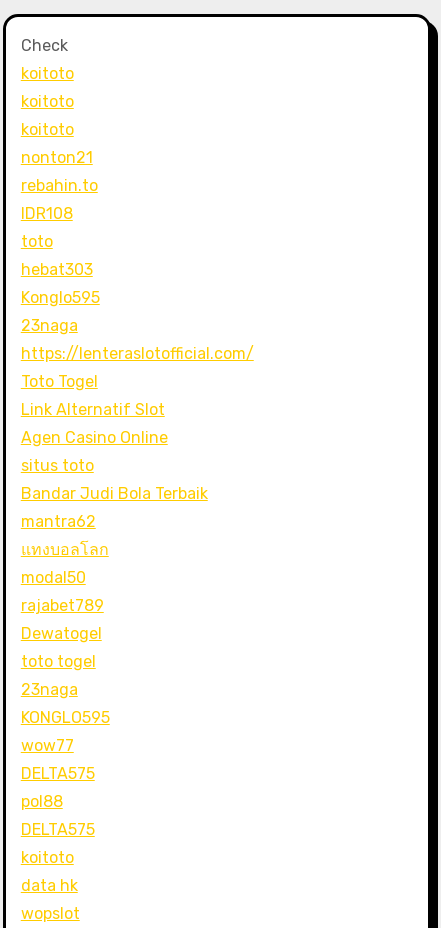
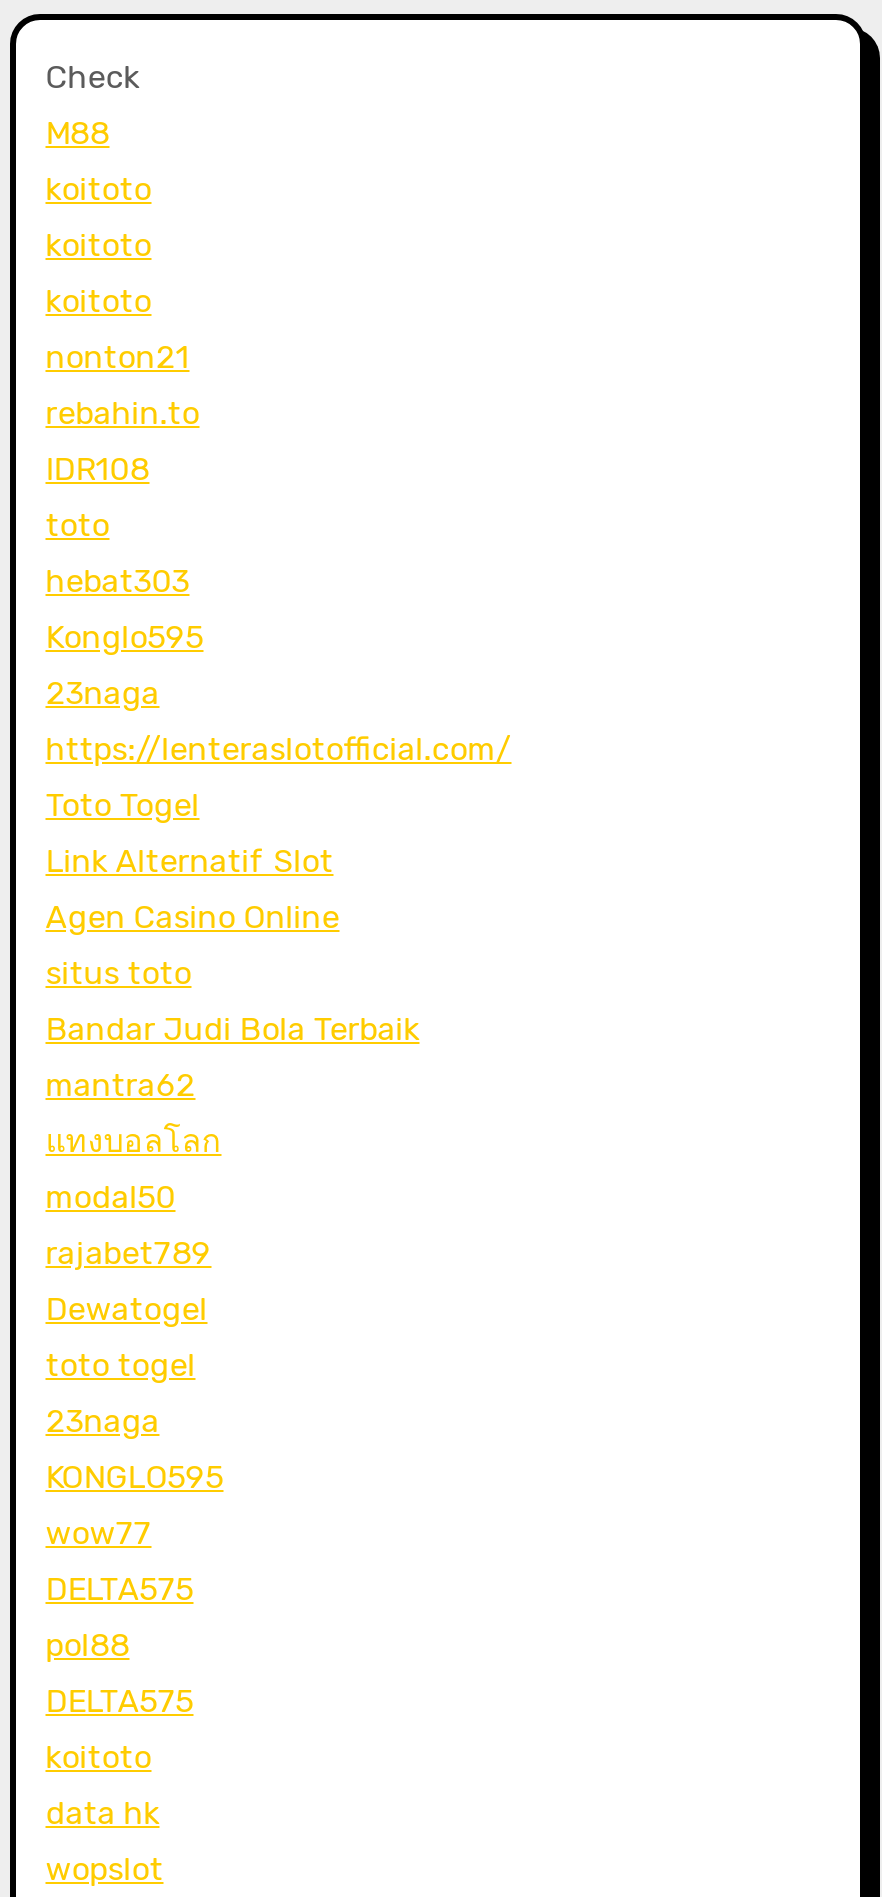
+ M88
